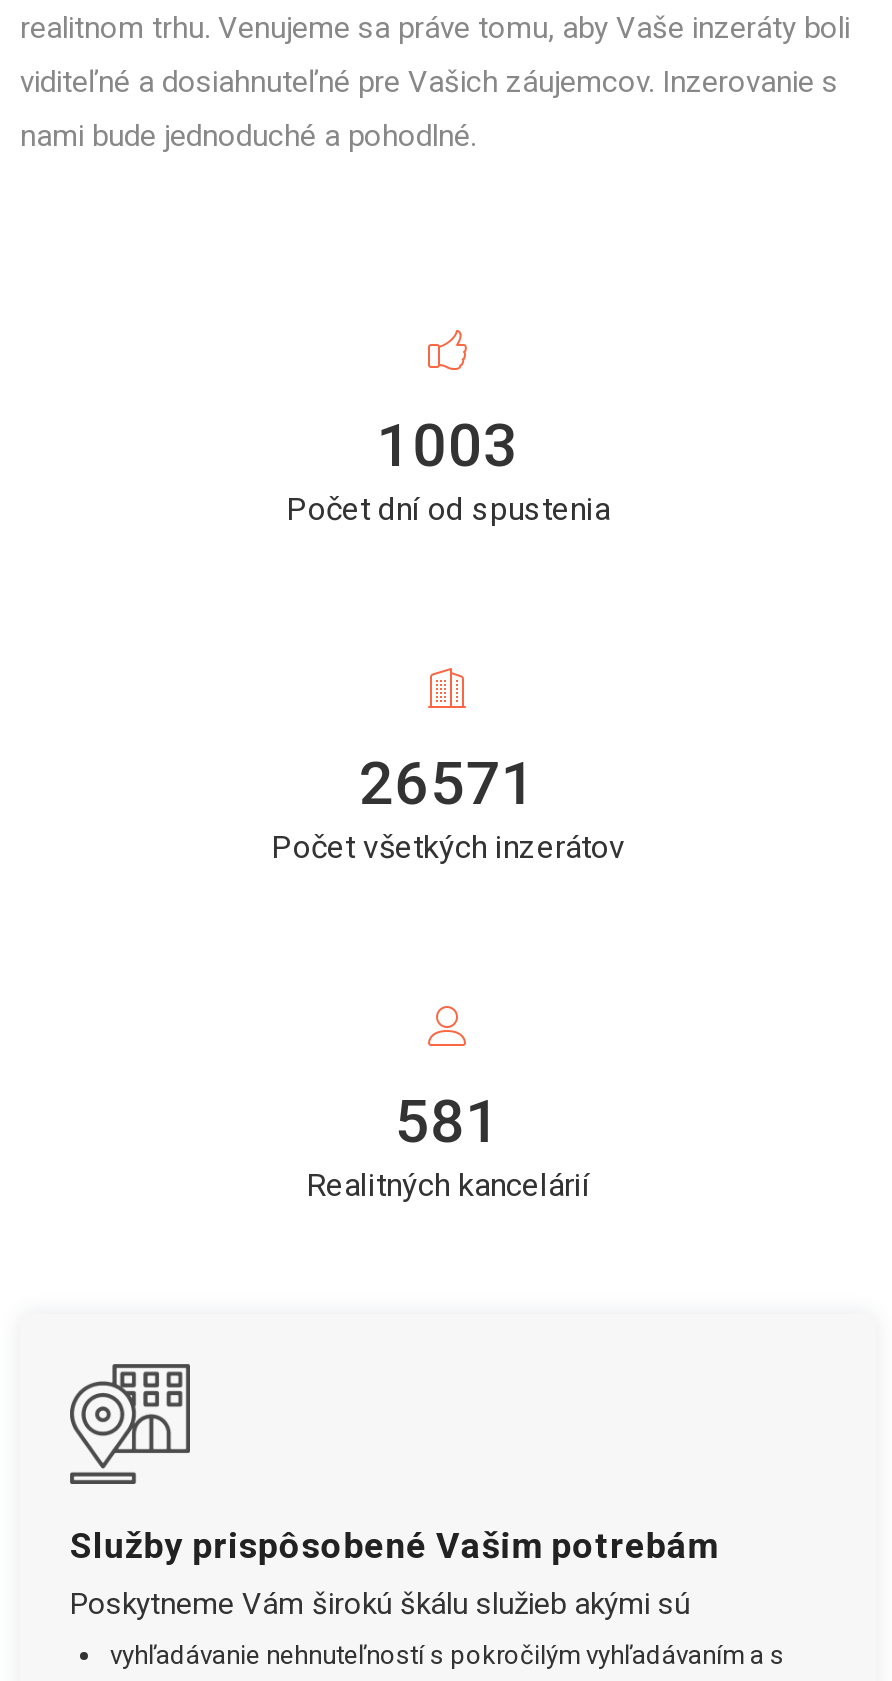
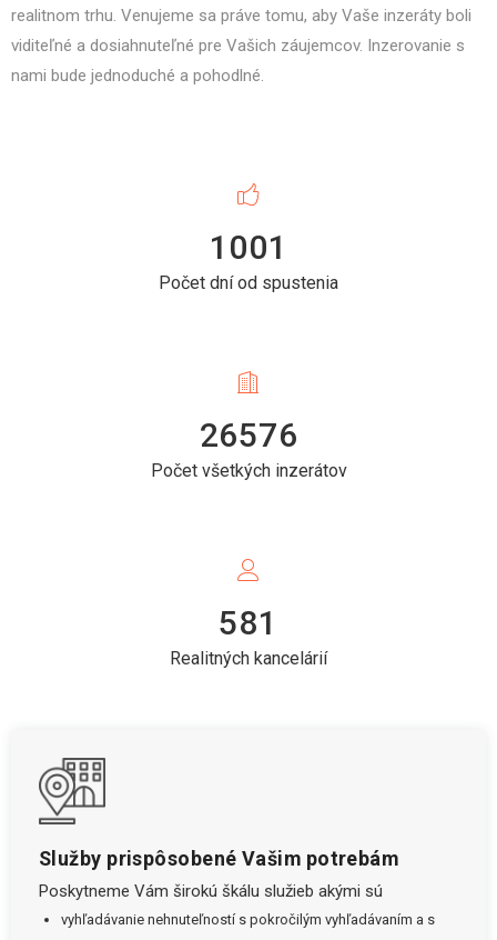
- 1003
+ 1001

- 26571
+ 26576
